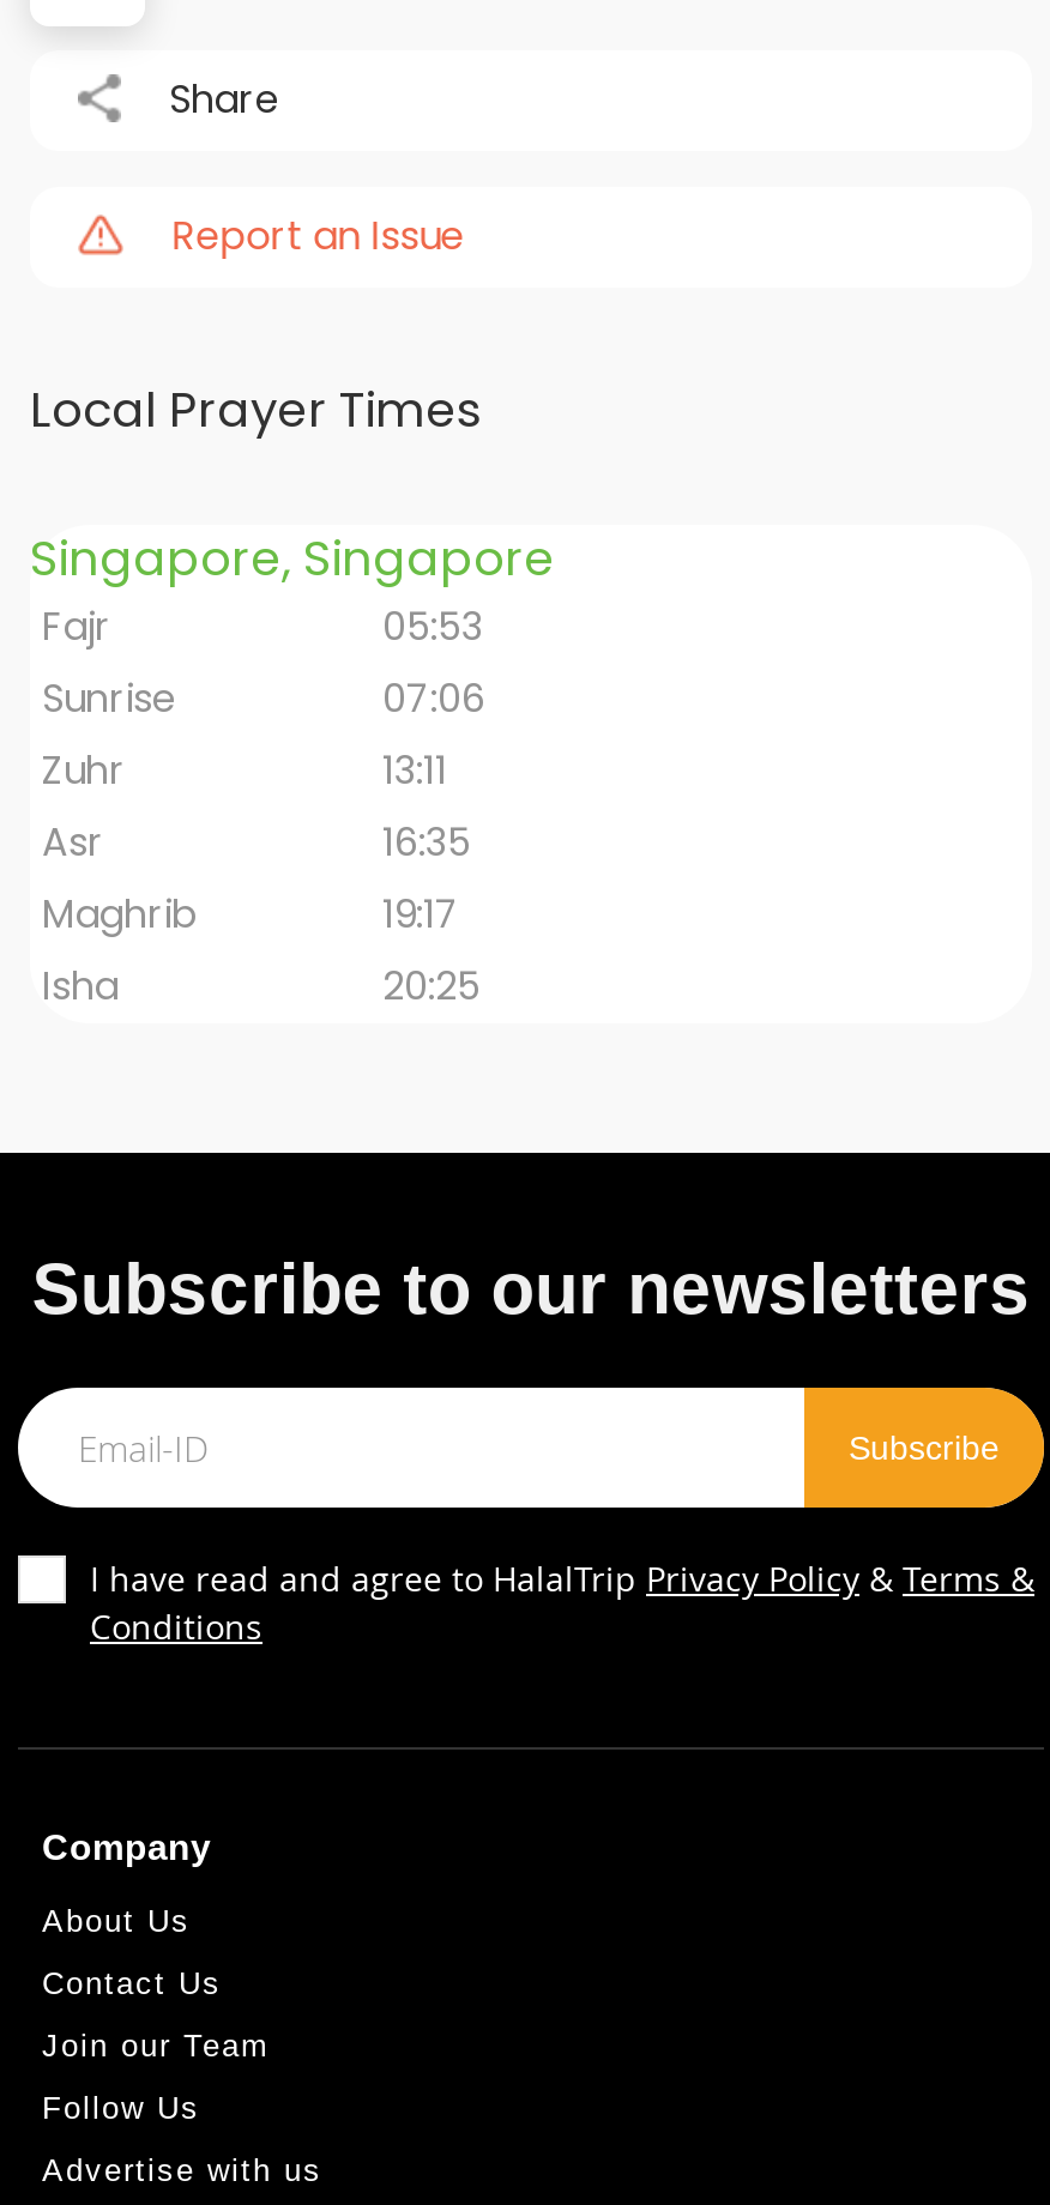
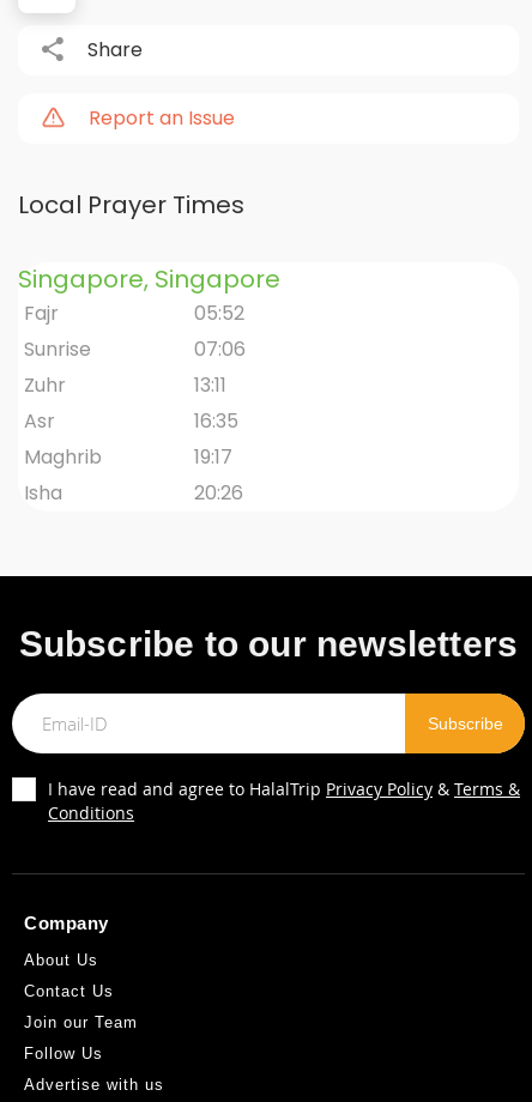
- 05:53
+ 05:52

- 20:25
+ 20:26
